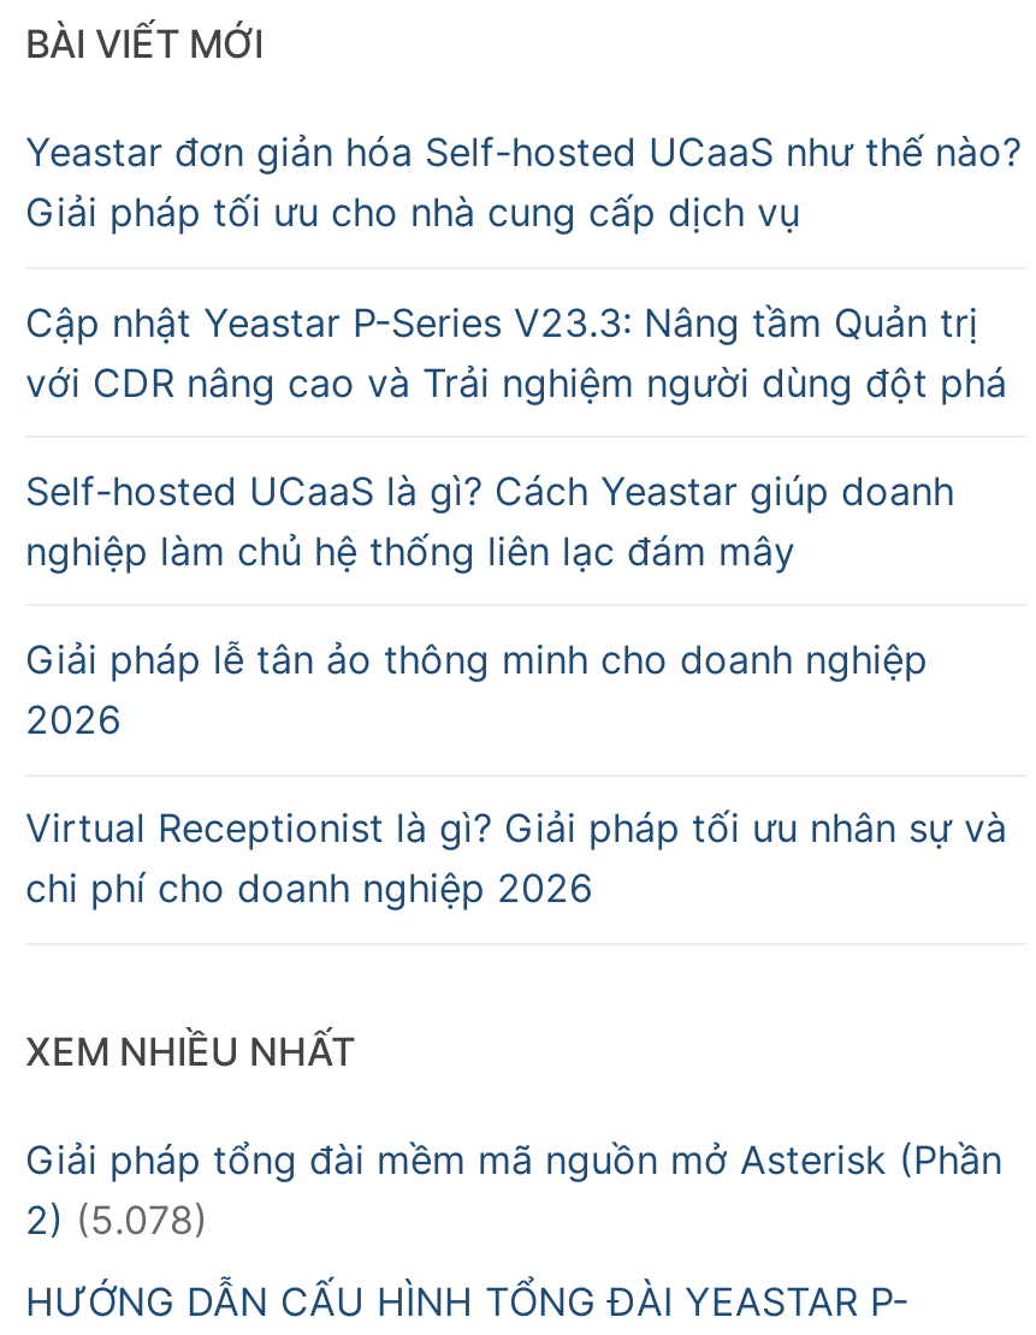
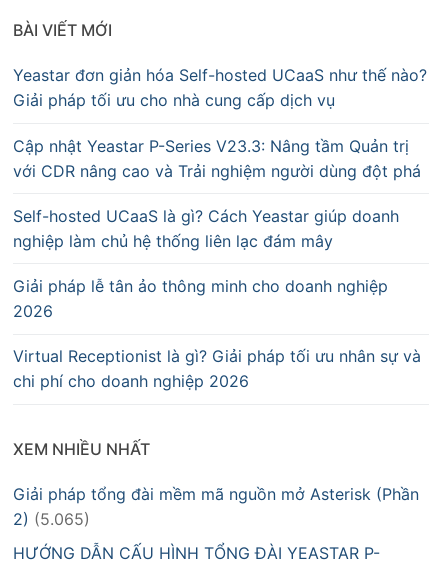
- 2) (5.078)
+ 2) (5.065)
